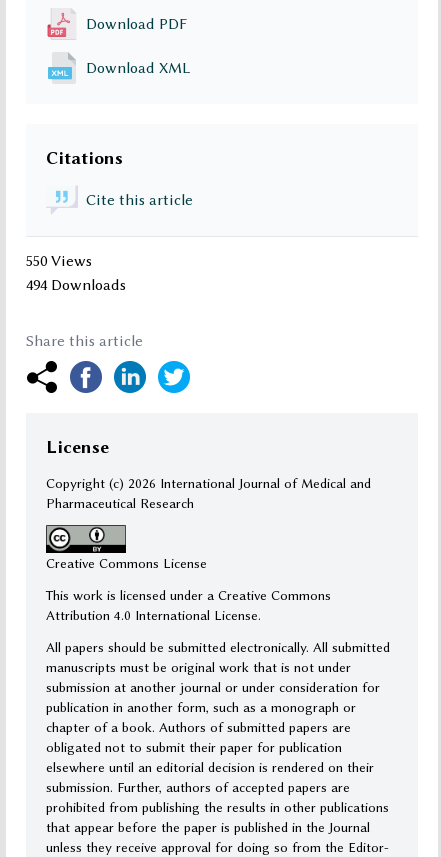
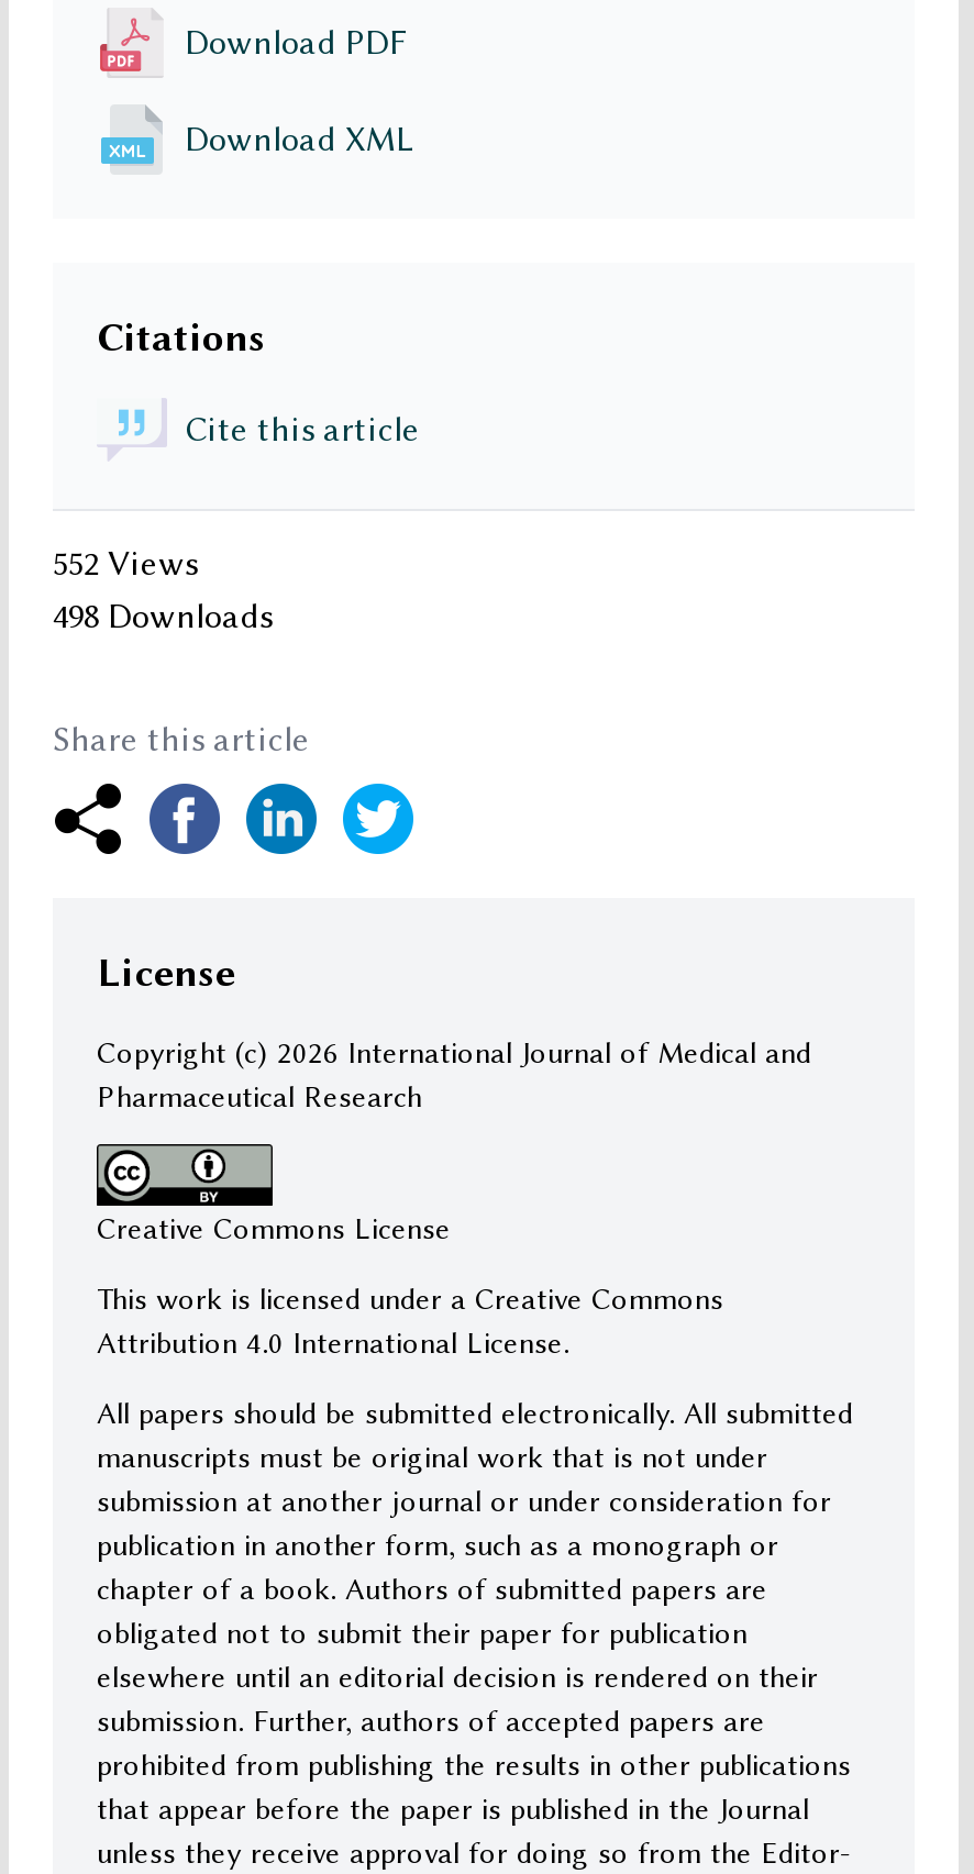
- 550 Views
+ 552 Views

- 494 Downloads
+ 498 Downloads
